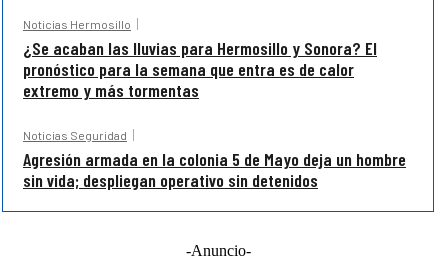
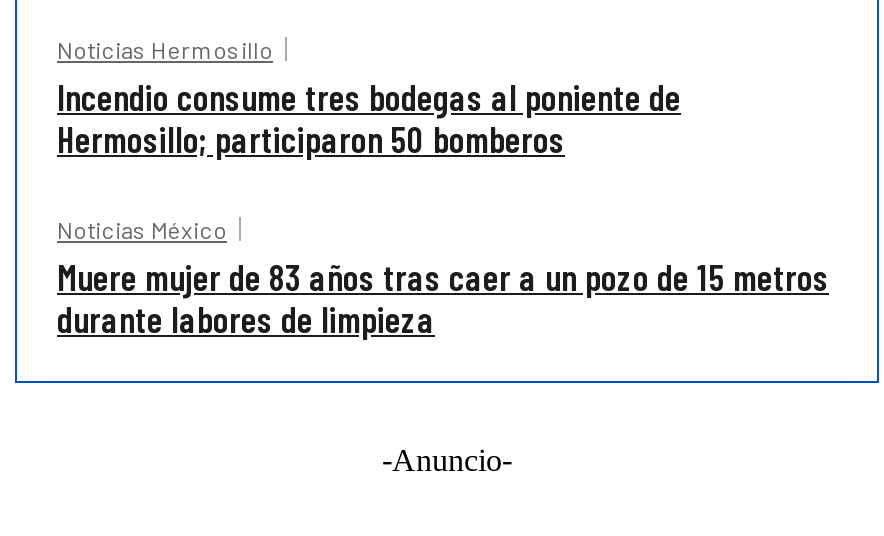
- ¿Se acaban las lluvias para Hermosillo y Sonora? El
- pronóstico para la semana que entra es de calor
- extremo y más tormentas
+ Incendio consume tres bodegas al poniente de
+ Hermosillo; participaron 50 bomberos

- Noticias Seguridad
- Agresión armada en la colonia 5 de Mayo deja un hombre
- sin vida; despliegan operativo sin detenidos
+ Noticias México
+ Muere mujer de 83 años tras caer a un pozo de 15 metros
+ durante labores de limpieza
